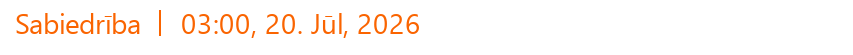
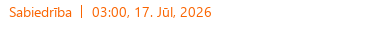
- Sabiedrība 03:00, 20. Jūl, 2026
+ Sabiedrība 03:00, 17. Jūl, 2026
